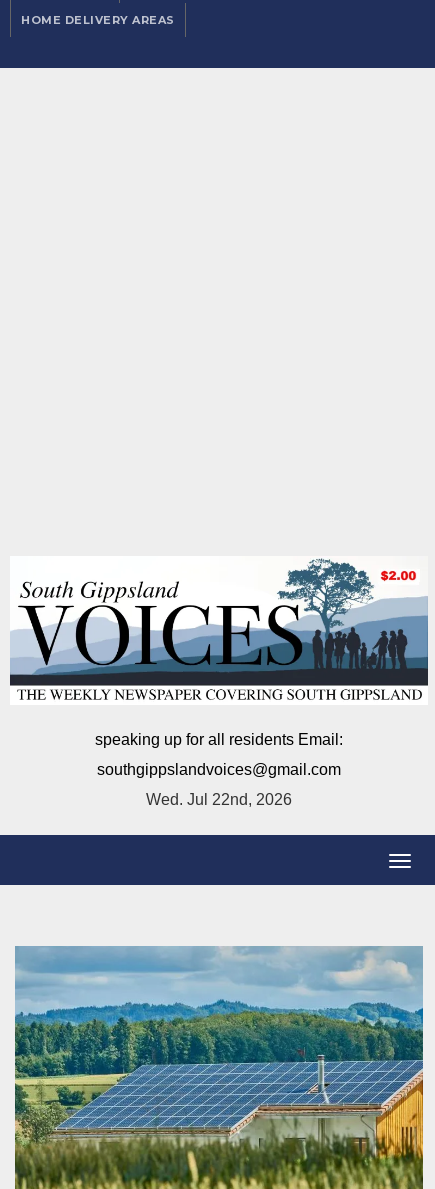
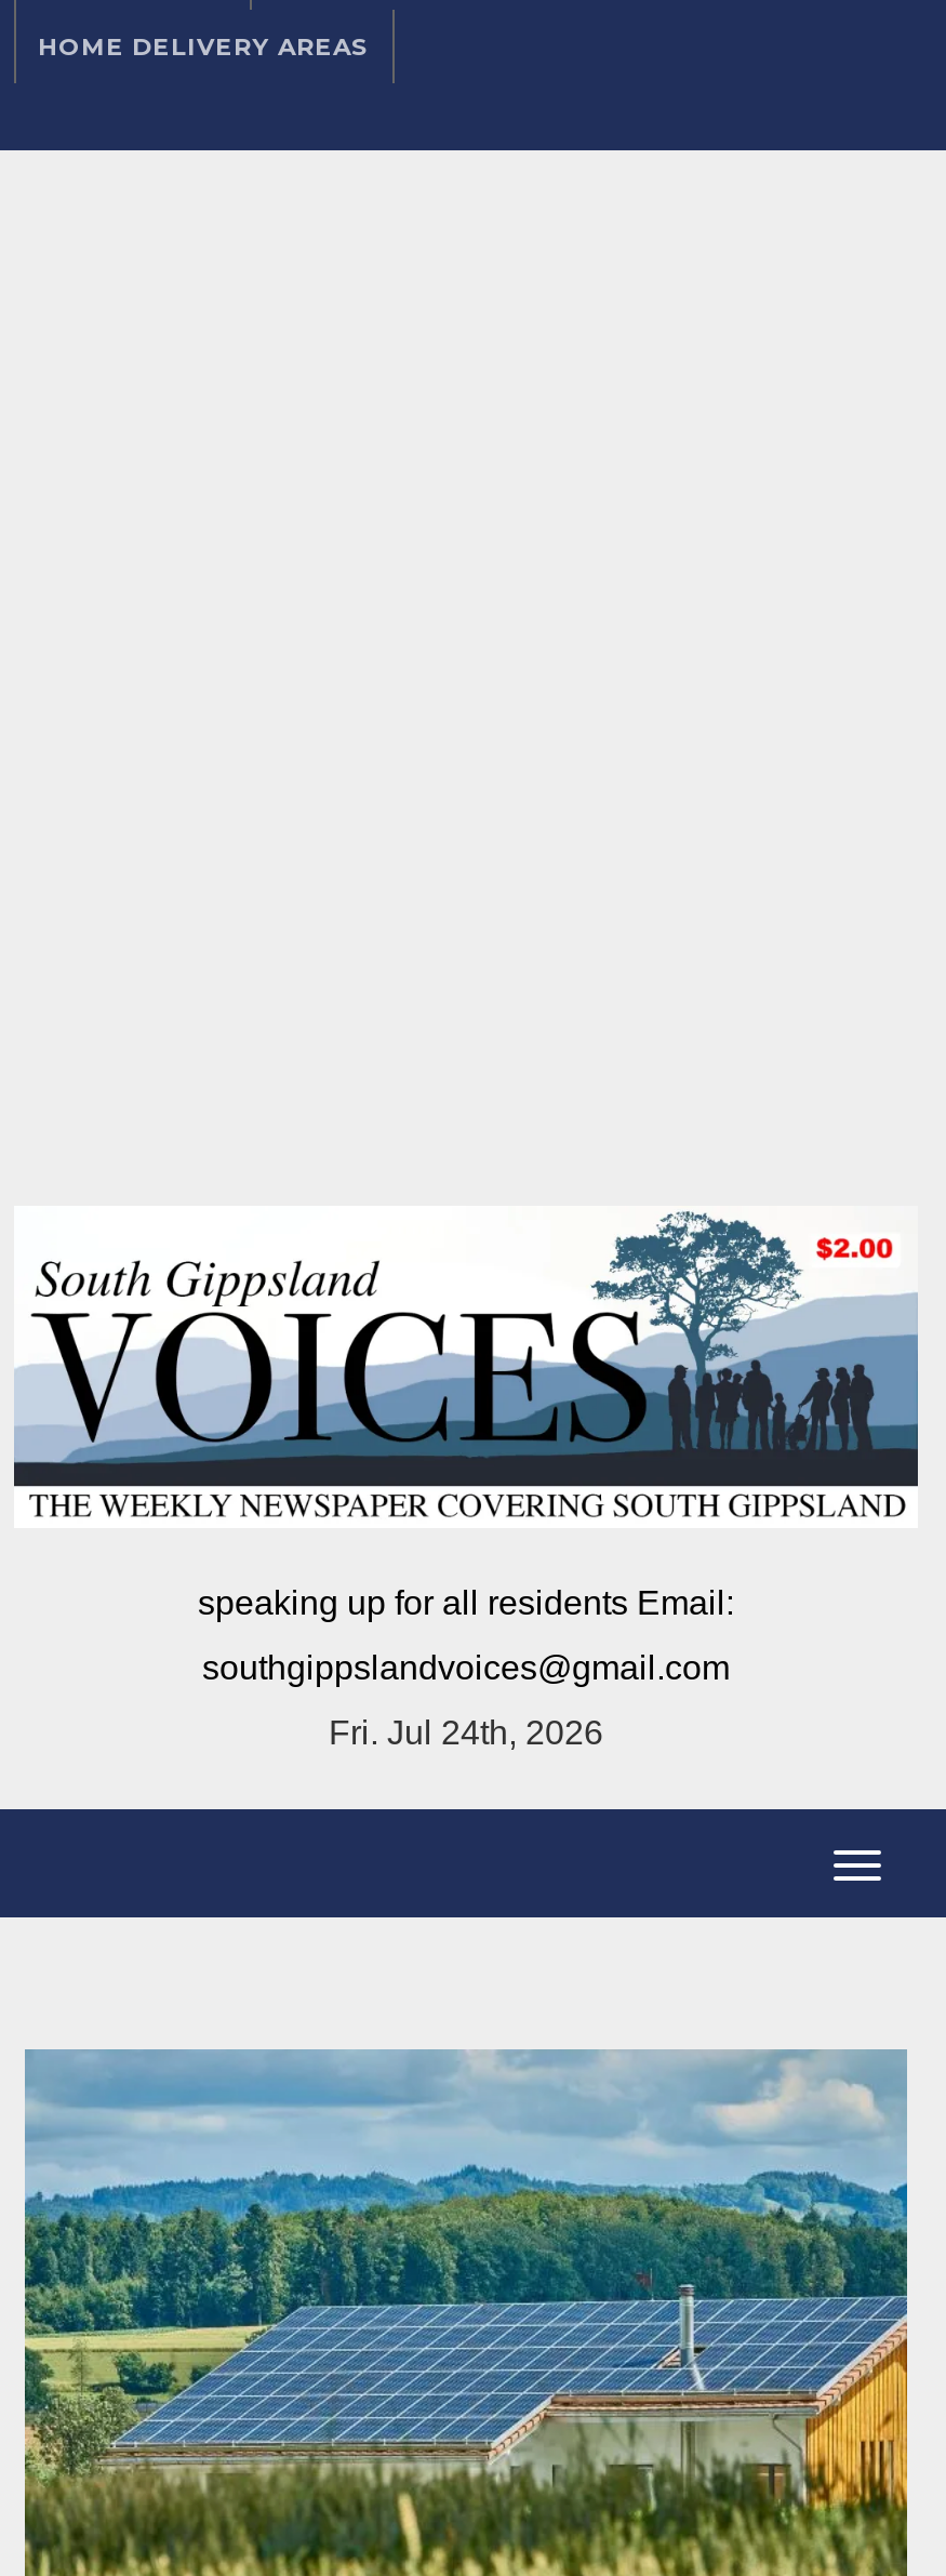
- Wed. Jul 22nd, 2026
+ Fri. Jul 24th, 2026
